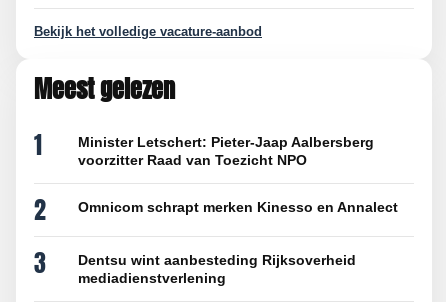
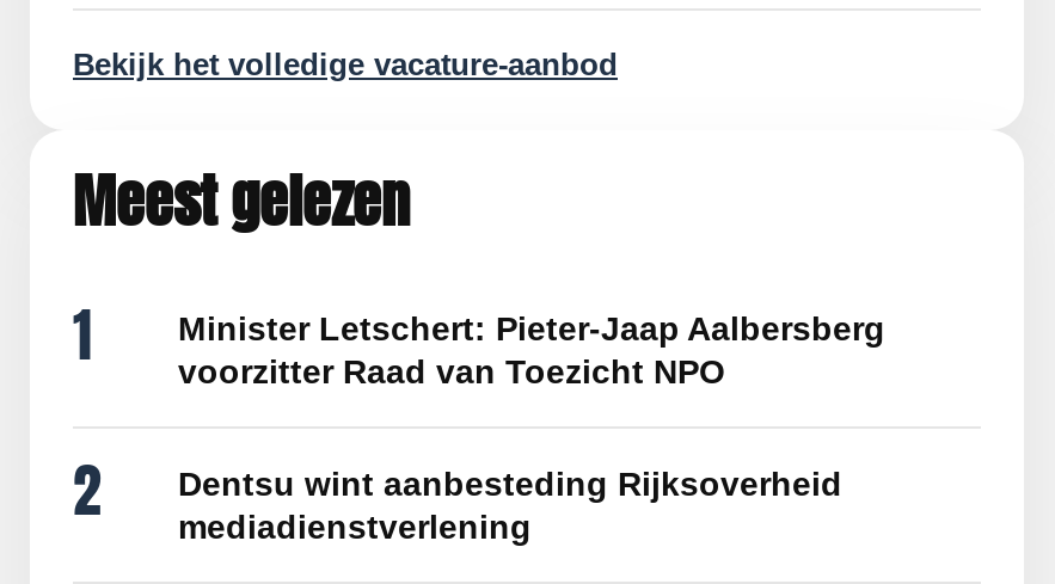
- Omnicom schrapt merken Kinesso en Annalect
- 3
